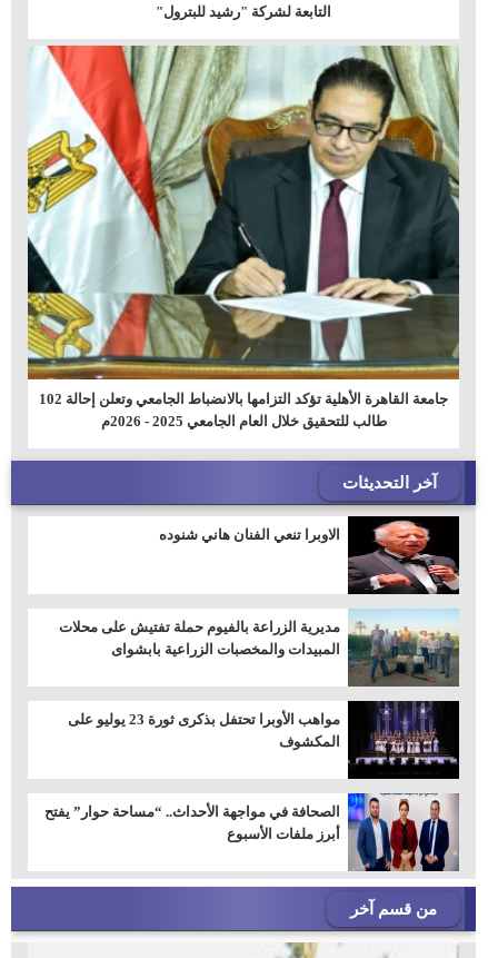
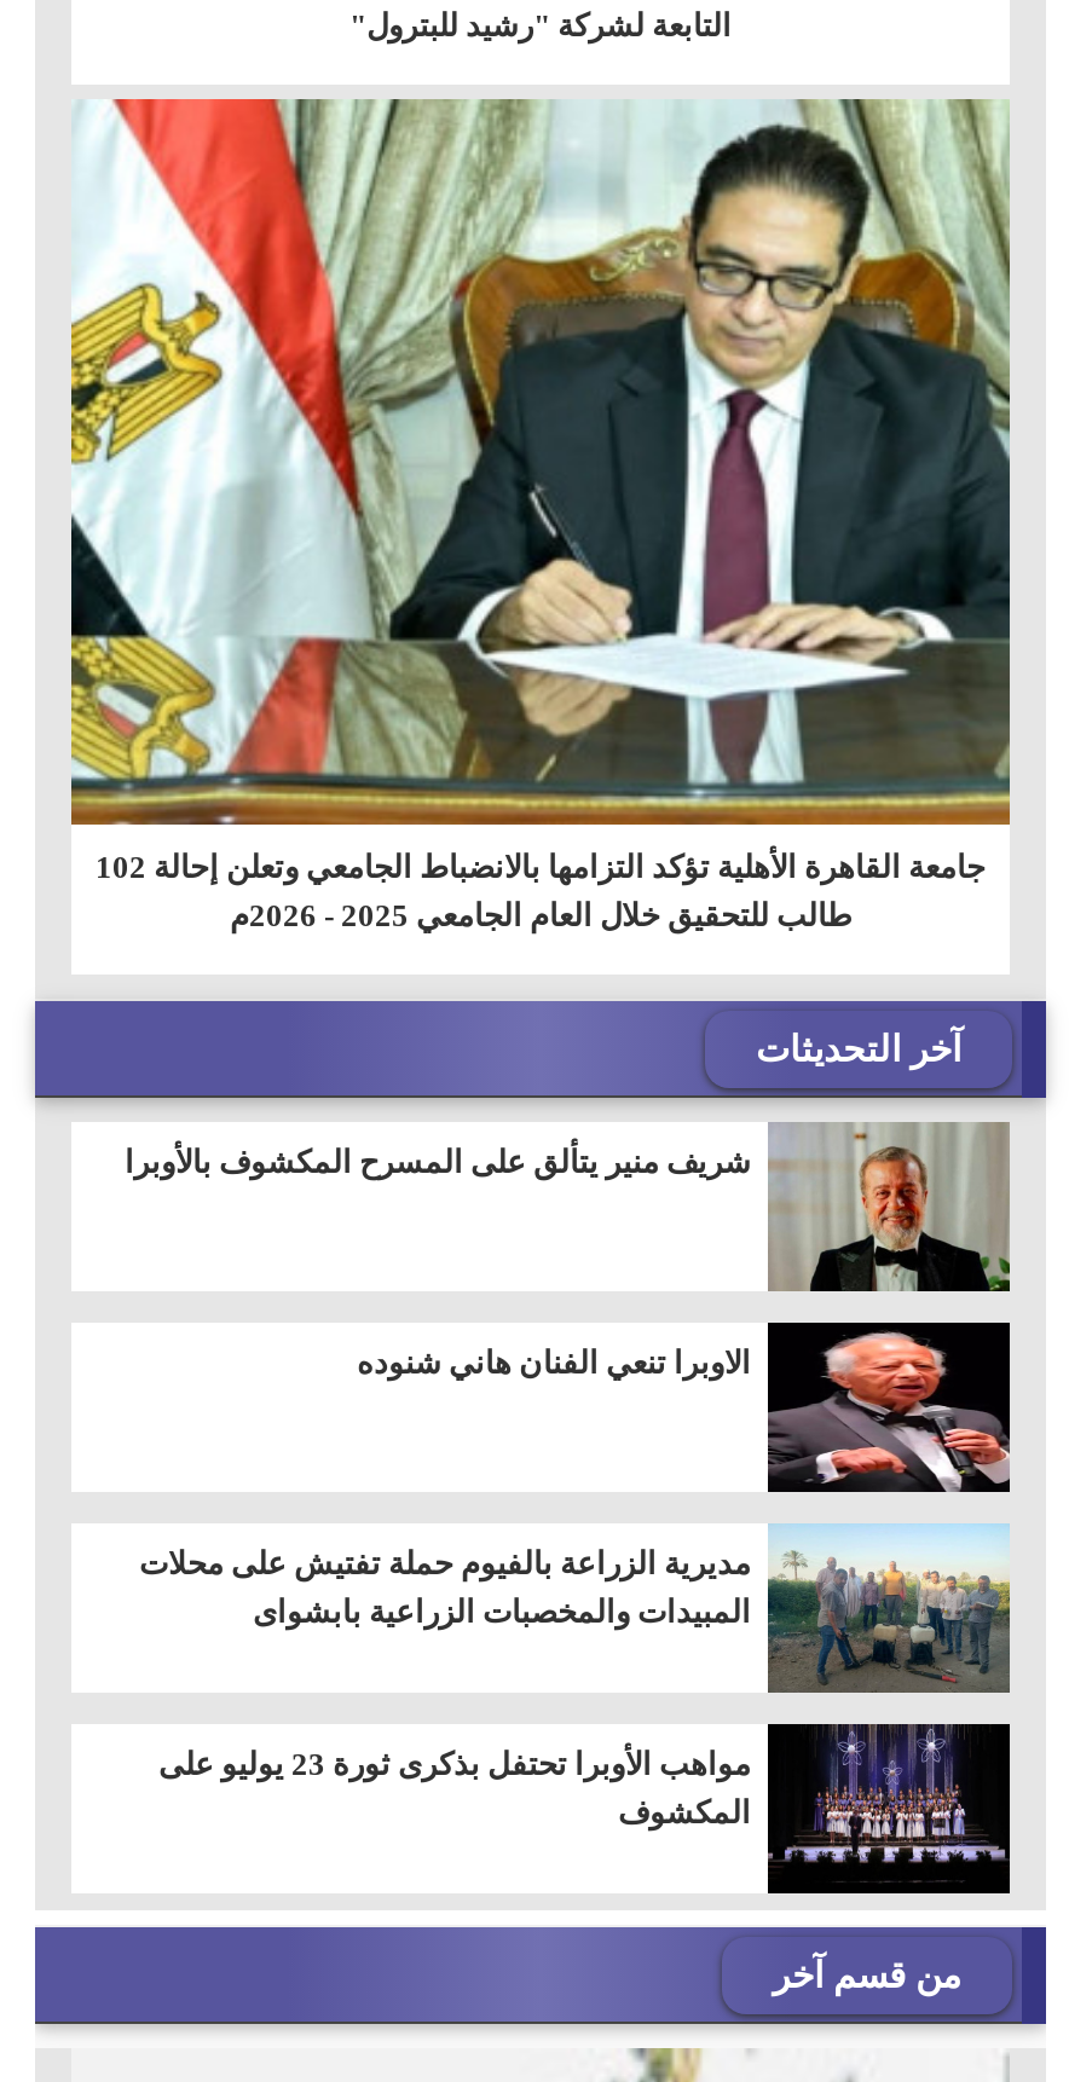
+ [image]
+ شريف منير يتألق على المسرح المكشوف بالأوبرا

moved down: [image] | الاوبرا تنعي الفنان هاني شنوده | مديرية الزراعة بالفيوم حملة تفتيش على محلات | المبيدات والمخصبات الزراعية بابشواى | المكشوف

- [image]
- الصحافة في مواجهة الأحداث.. “مساحة حوار” يفتح
- أبرز ملفات الأسبوع
